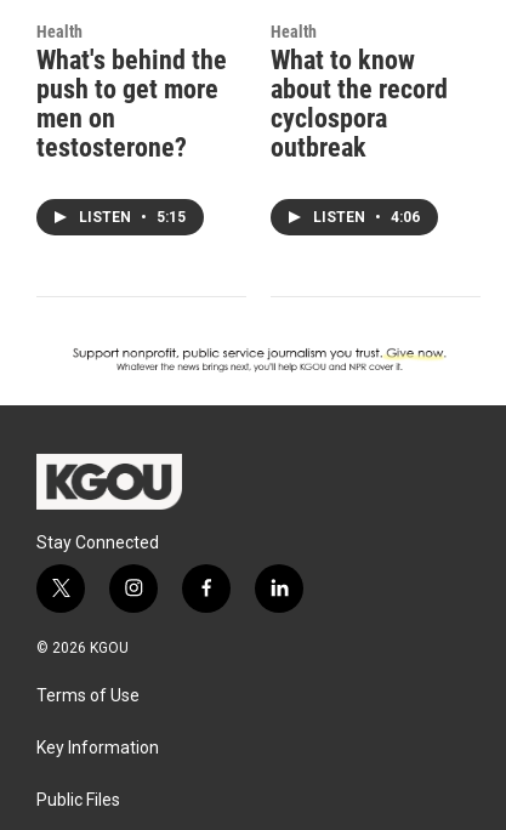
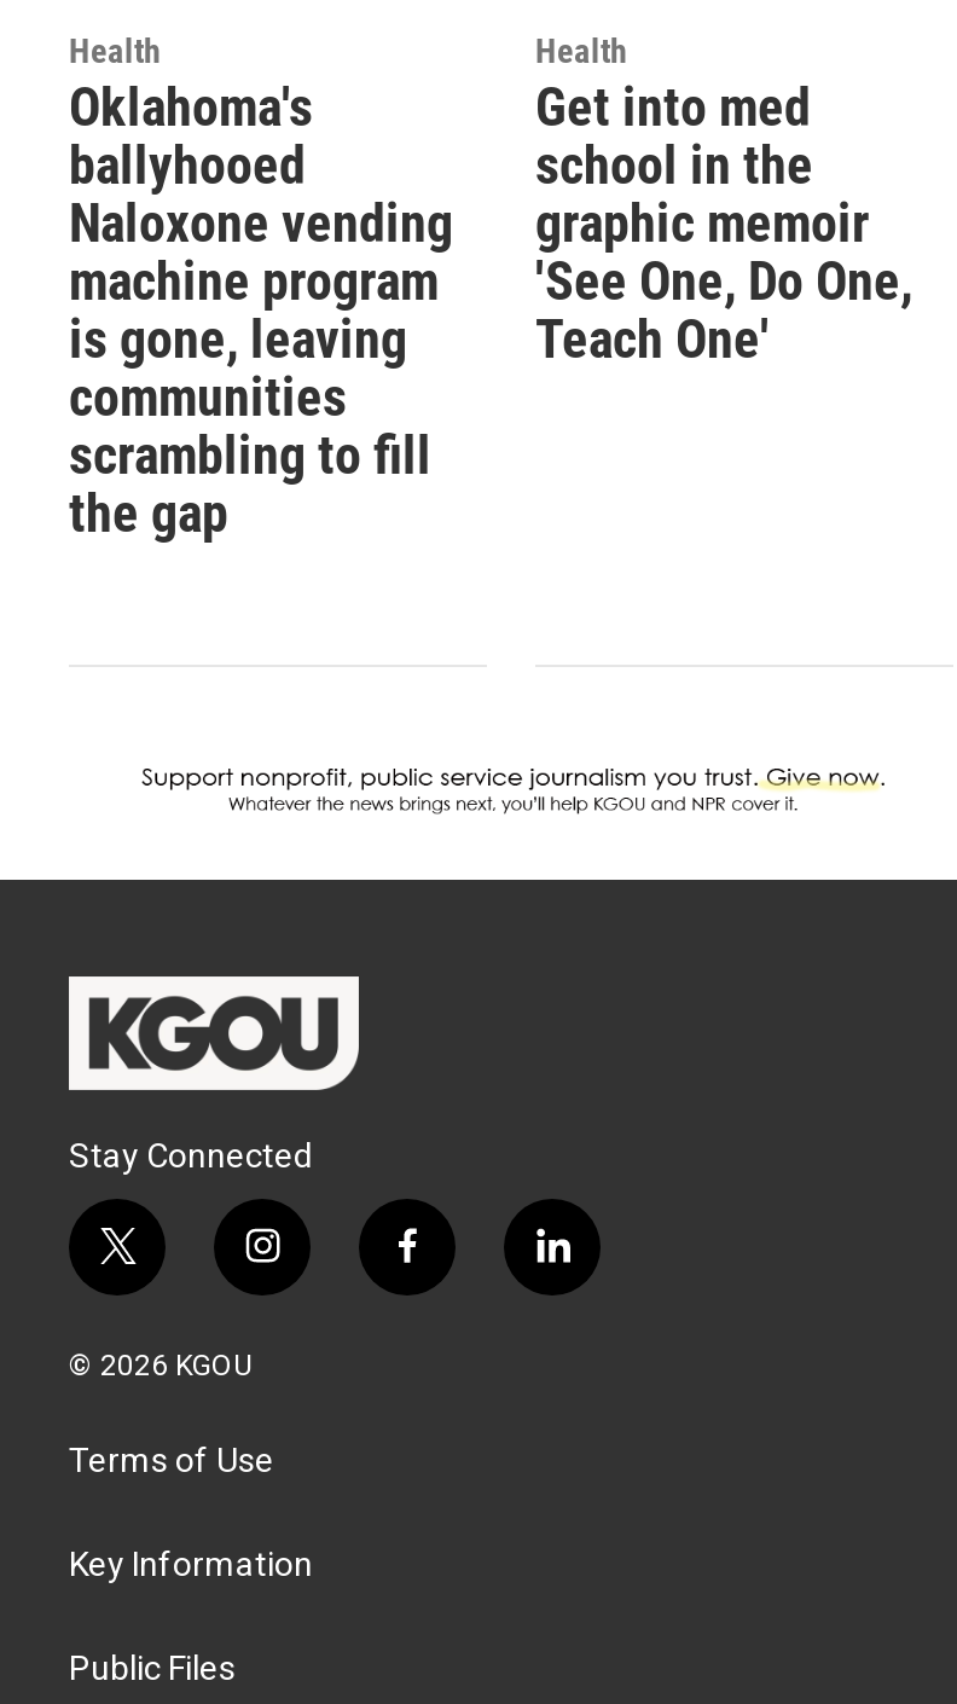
- What's behind the
- push to get more
- men on
- testosterone?
- LISTEN • 5:15
+ Oklahoma's
+ ballyhooed
+ Naloxone vending
+ machine program
+ is gone, leaving
+ communities
+ scrambling to fill
+ the gap

- What to know
- about the record
- cyclospora
- outbreak
- LISTEN • 4:06
+ Get into med
+ school in the
+ graphic memoir
+ 'See One, Do One,
+ Teach One'
